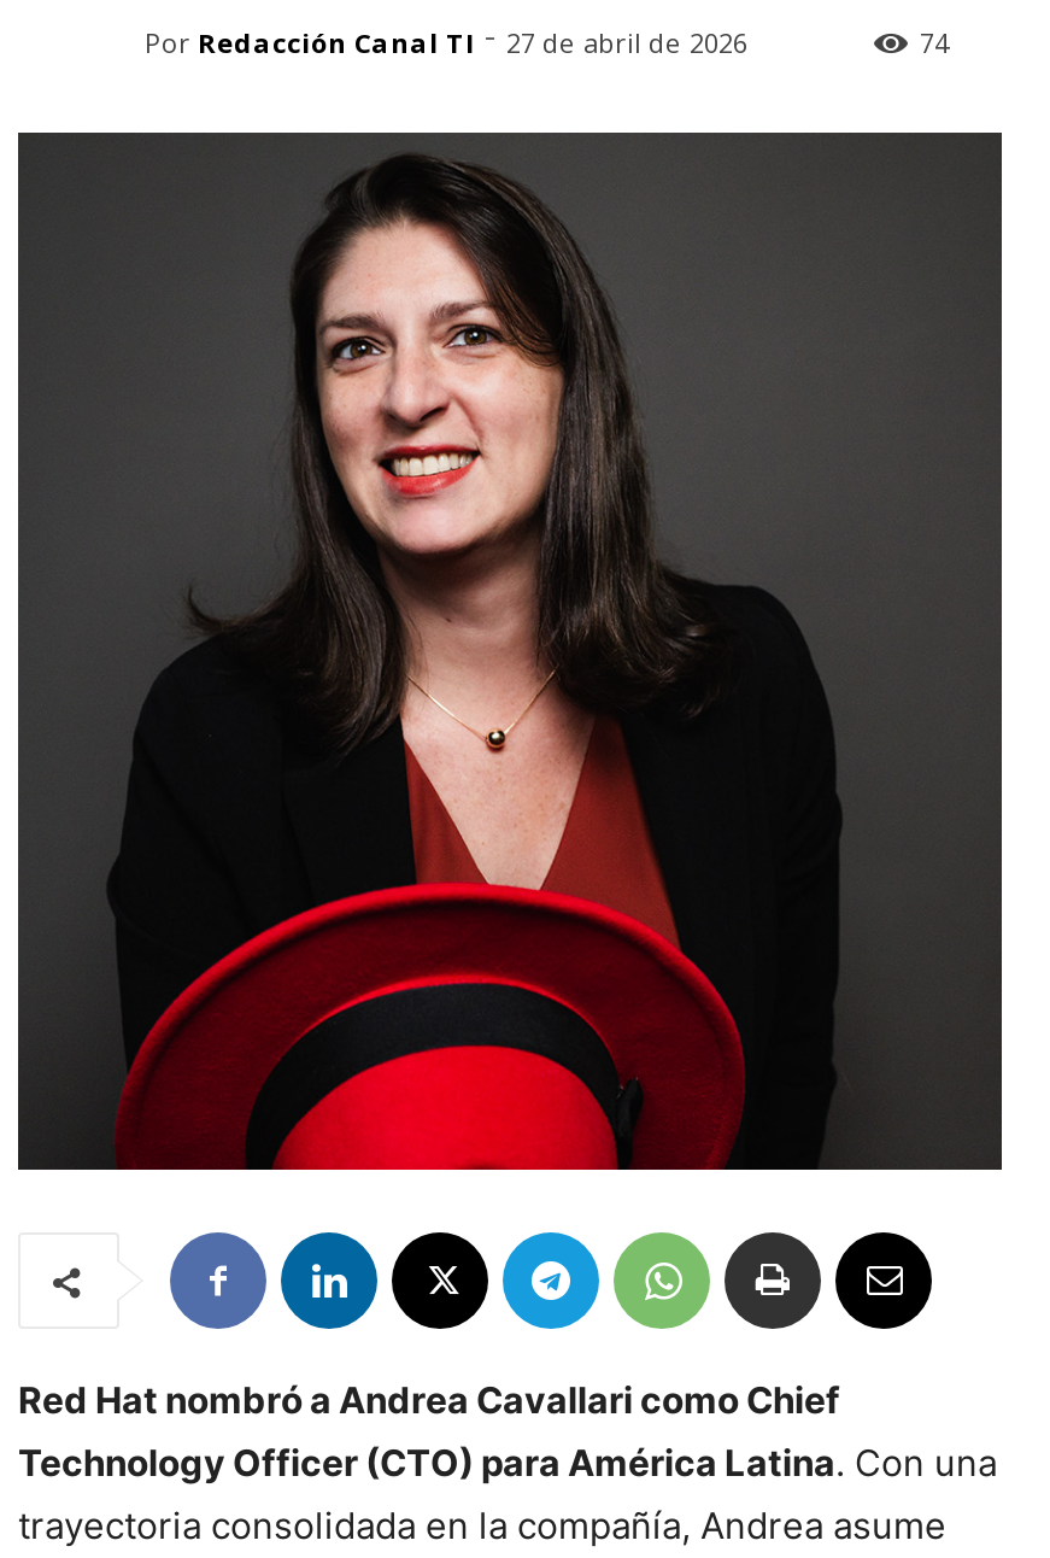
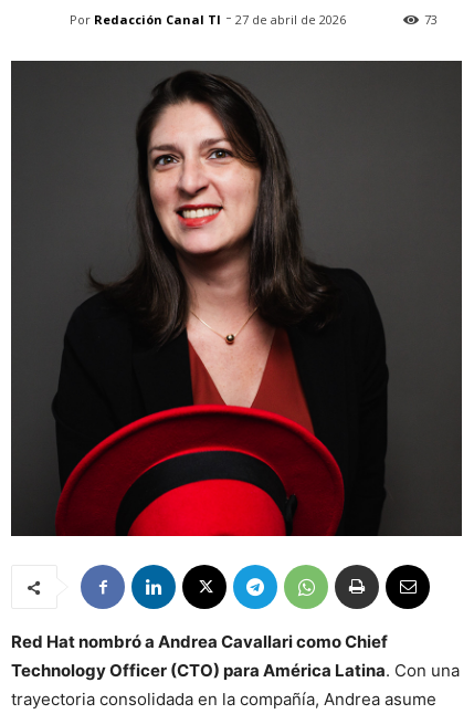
- 74
+ 73
